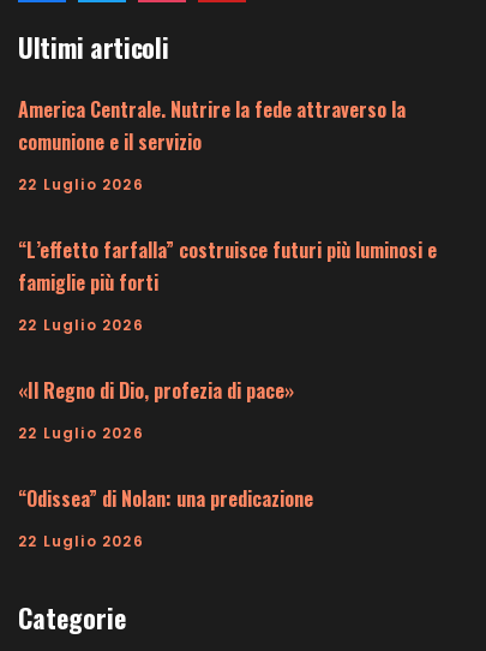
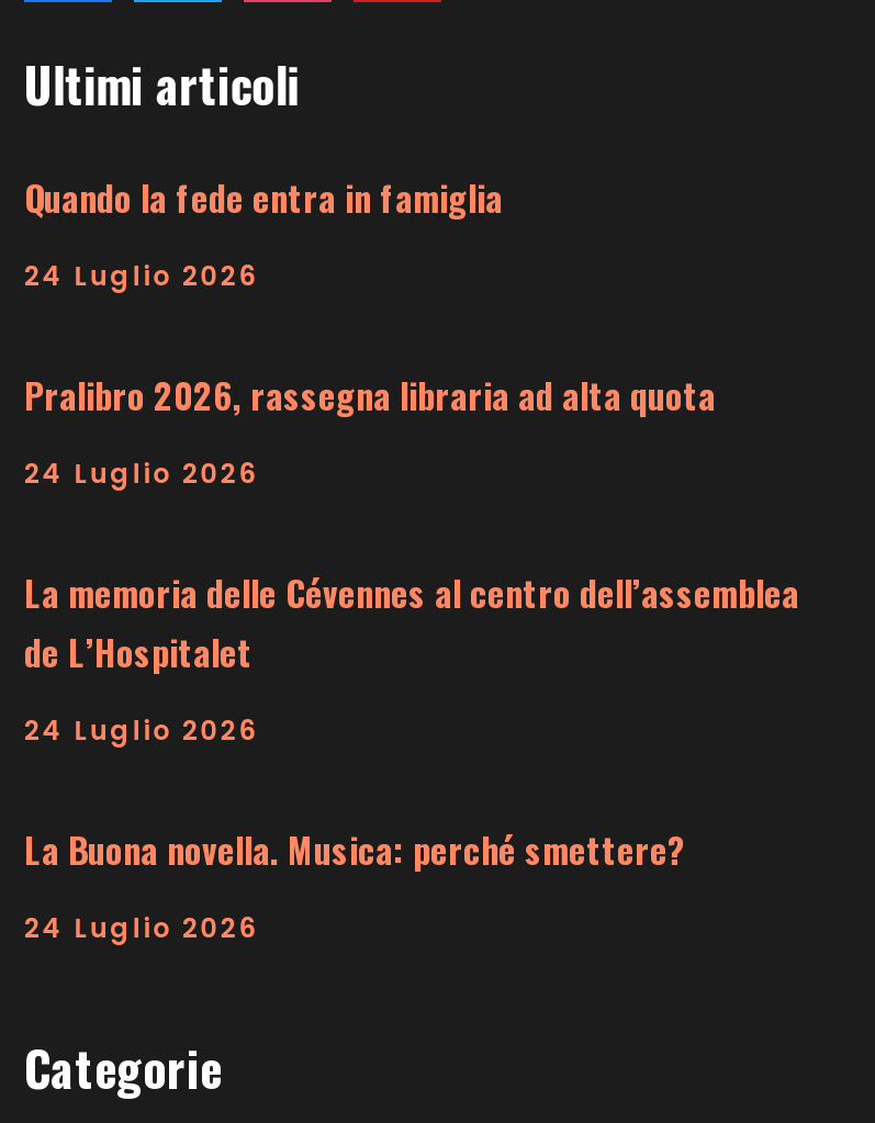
- America Centrale. Nutrire la fede attraverso la
- comunione e il servizio
+ Quando la fede entra in famiglia

- 22 Luglio 2026
+ 24 Luglio 2026

- “L’effetto farfalla” costruisce futuri più luminosi e
- famiglie più forti
+ Pralibro 2026, rassegna libraria ad alta quota

- 22 Luglio 2026
+ 24 Luglio 2026

- «Il Regno di Dio, profezia di pace»
+ La memoria delle Cévennes al centro dell’assemblea
+ de L’Hospitalet

- 22 Luglio 2026
+ 24 Luglio 2026

- “Odissea” di Nolan: una predicazione
+ La Buona novella. Musica: perché smettere?

- 22 Luglio 2026
+ 24 Luglio 2026
